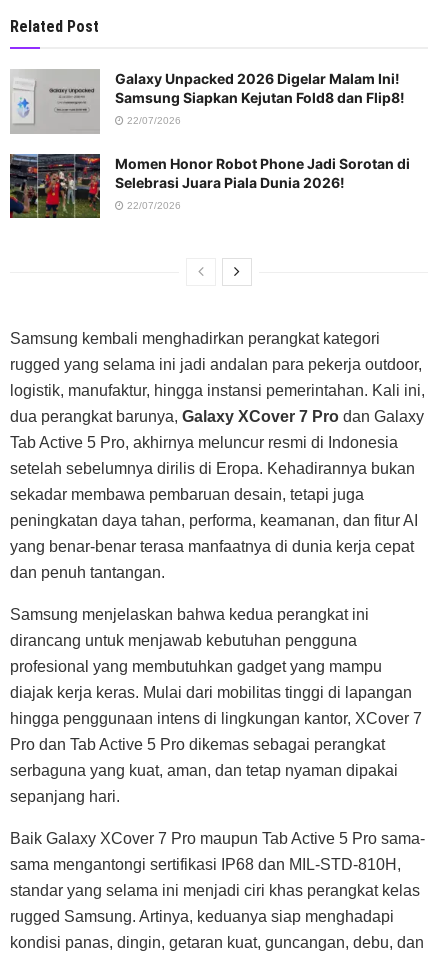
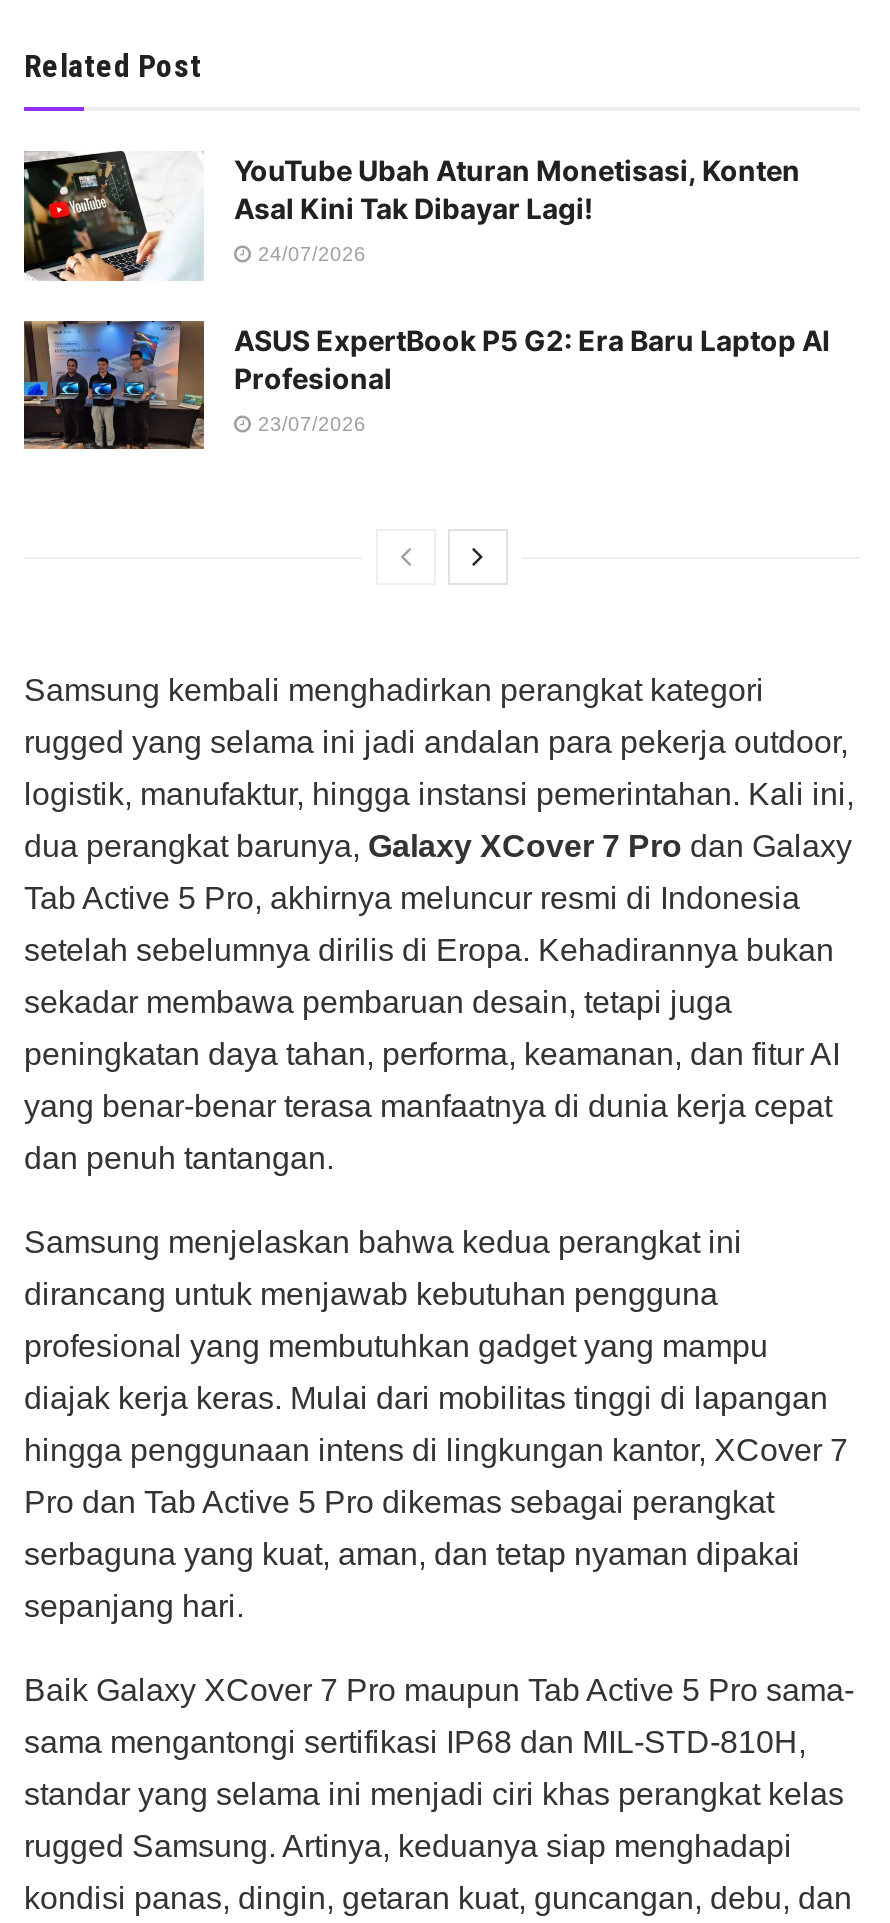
- [image]
- Galaxy Unpacked 2026 Digelar Malam Ini!
- Samsung Siapkan Kejutan Fold8 dan Flip8!
+ [image]
+ YouTube Ubah Aturan Monetisasi, Konten
+ Asal Kini Tak Dibayar Lagi!

- 22/07/2026
+ 24/07/2026

- [image]
- Momen Honor Robot Phone Jadi Sorotan di
- Selebrasi Juara Piala Dunia 2026!
+ [image]
+ ASUS ExpertBook P5 G2: Era Baru Laptop AI
+ Profesional

- 22/07/2026
+ 23/07/2026
